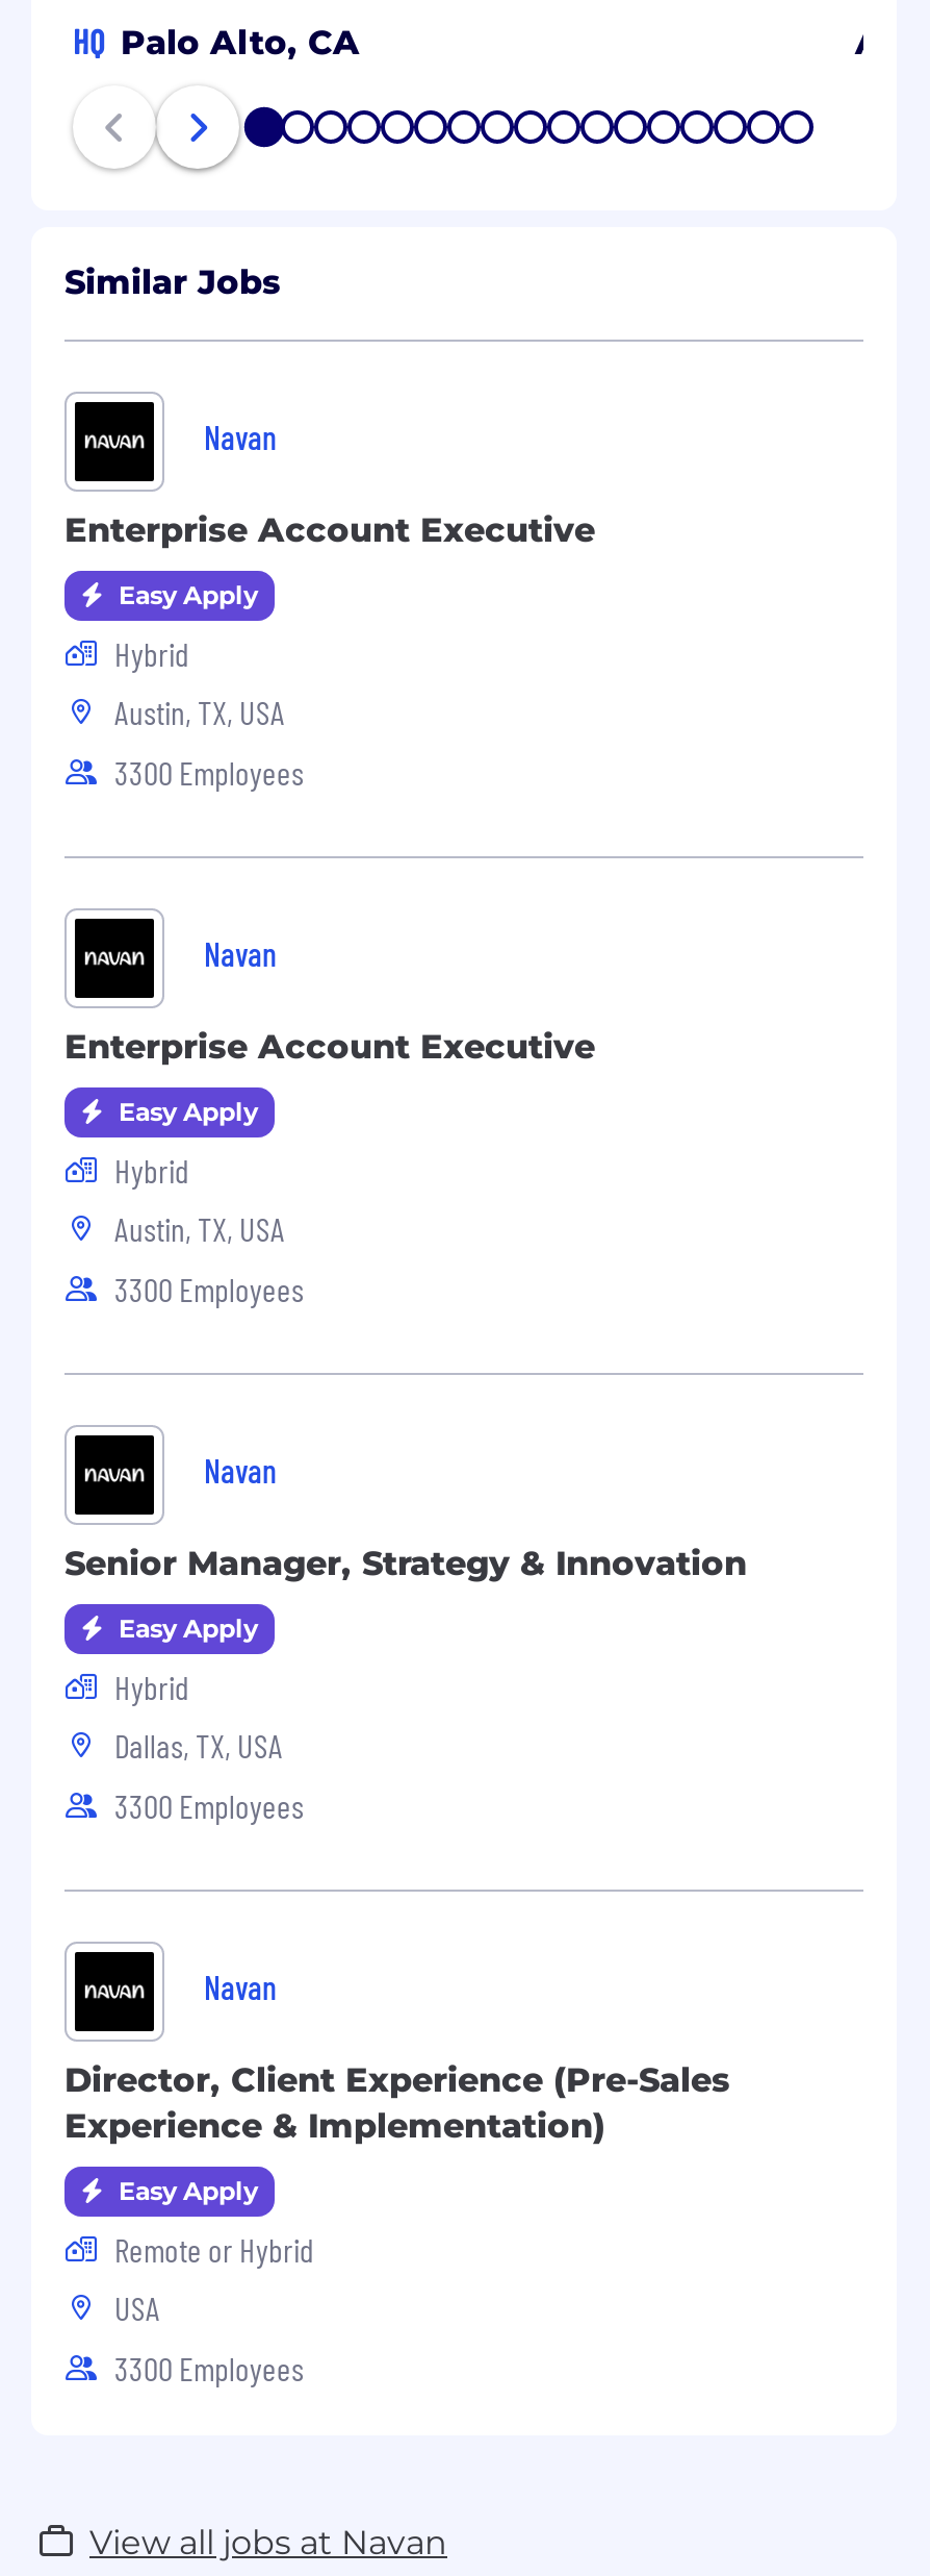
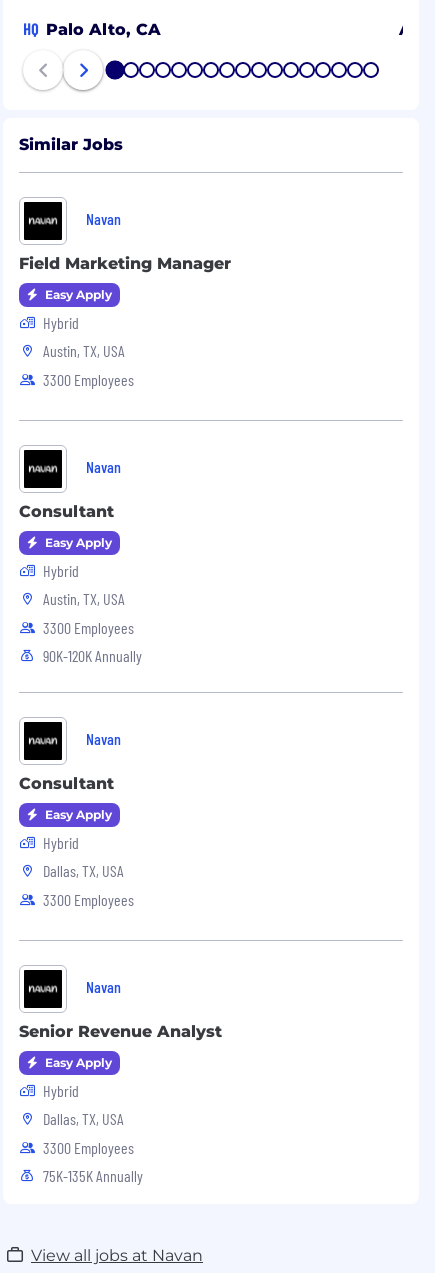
- Enterprise Account Executive
+ Field Marketing Manager

- Enterprise Account Executive
+ Consultant

+ 90K-120K Annually

- Senior Manager, Strategy & Innovation
+ Consultant

- Director, Client Experience (Pre-Sales
- Experience & Implementation)
+ Senior Revenue Analyst

- Remote or Hybrid
+ Hybrid

- USA
+ Dallas, TX, USA

+ 75K-135K Annually
